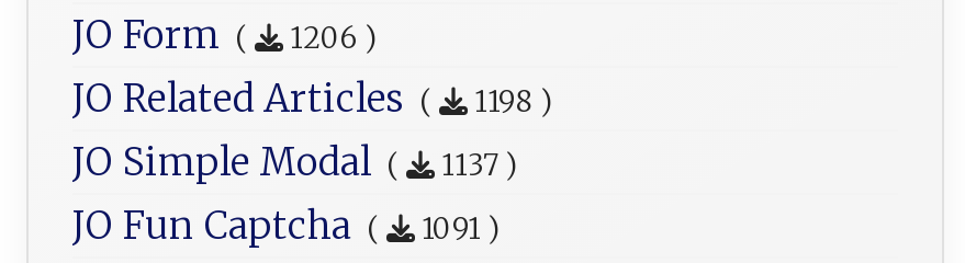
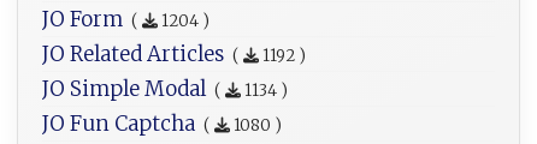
- JO Form ( 1206 )
+ JO Form ( 1204 )

- JO Related Articles ( 1198 )
+ JO Related Articles ( 1192 )

- JO Simple Modal ( 1137 )
+ JO Simple Modal ( 1134 )

- JO Fun Captcha ( 1091 )
+ JO Fun Captcha ( 1080 )
